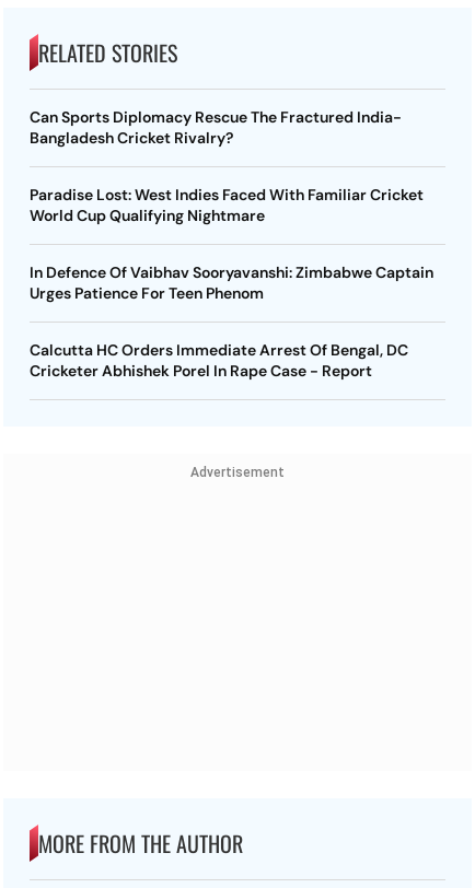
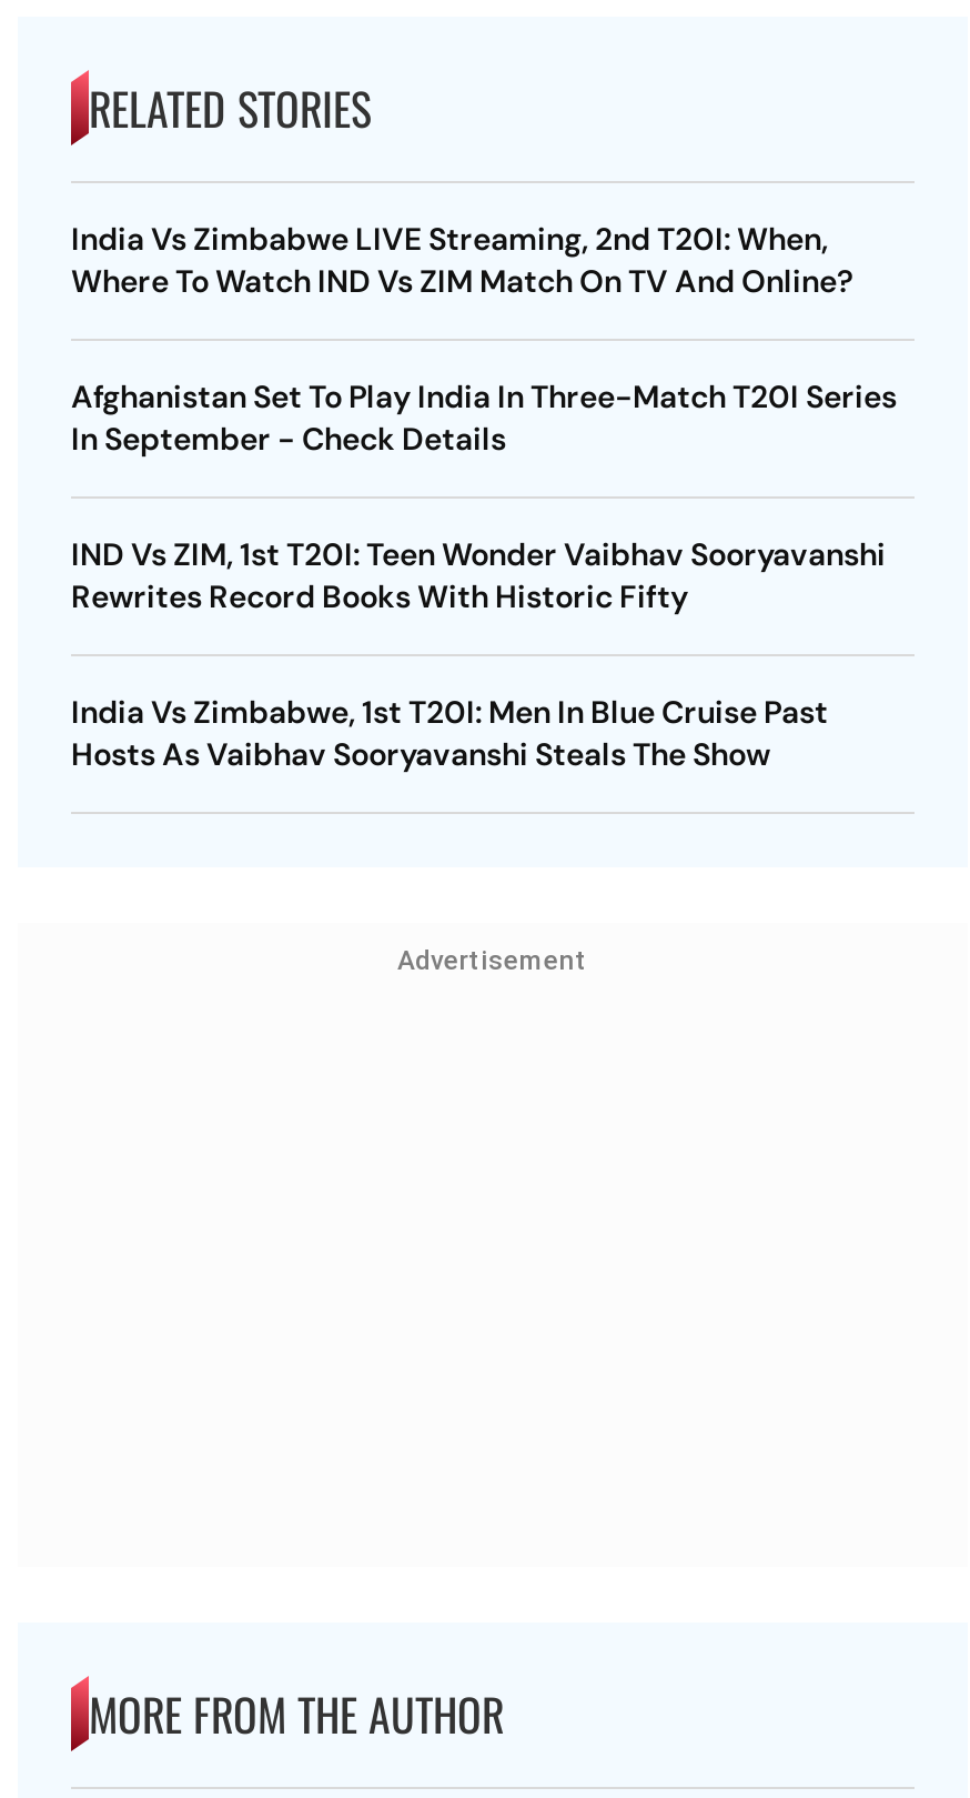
- Can Sports Diplomacy Rescue The Fractured India-
- Bangladesh Cricket Rivalry?
+ India Vs Zimbabwe LIVE Streaming, 2nd T20I: When,
+ Where To Watch IND Vs ZIM Match On TV And Online?

- Paradise Lost: West Indies Faced With Familiar Cricket
- World Cup Qualifying Nightmare
+ Afghanistan Set To Play India In Three-Match T20I Series
+ In September - Check Details

- In Defence Of Vaibhav Sooryavanshi: Zimbabwe Captain
- Urges Patience For Teen Phenom
+ IND Vs ZIM, 1st T20I: Teen Wonder Vaibhav Sooryavanshi
+ Rewrites Record Books With Historic Fifty

- Calcutta HC Orders Immediate Arrest Of Bengal, DC
- Cricketer Abhishek Porel In Rape Case - Report
+ India Vs Zimbabwe, 1st T20I: Men In Blue Cruise Past
+ Hosts As Vaibhav Sooryavanshi Steals The Show
